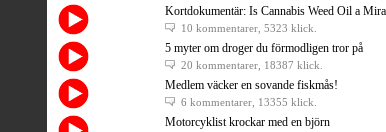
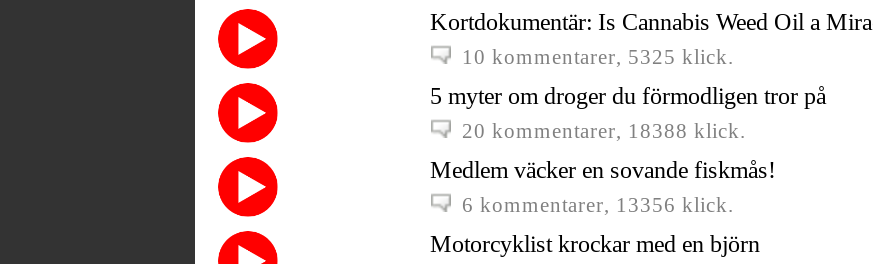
- 10 kommentarer, 5323 klick.
+ 10 kommentarer, 5325 klick.

- 20 kommentarer, 18387 klick.
+ 20 kommentarer, 18388 klick.

- 6 kommentarer, 13355 klick.
+ 6 kommentarer, 13356 klick.
